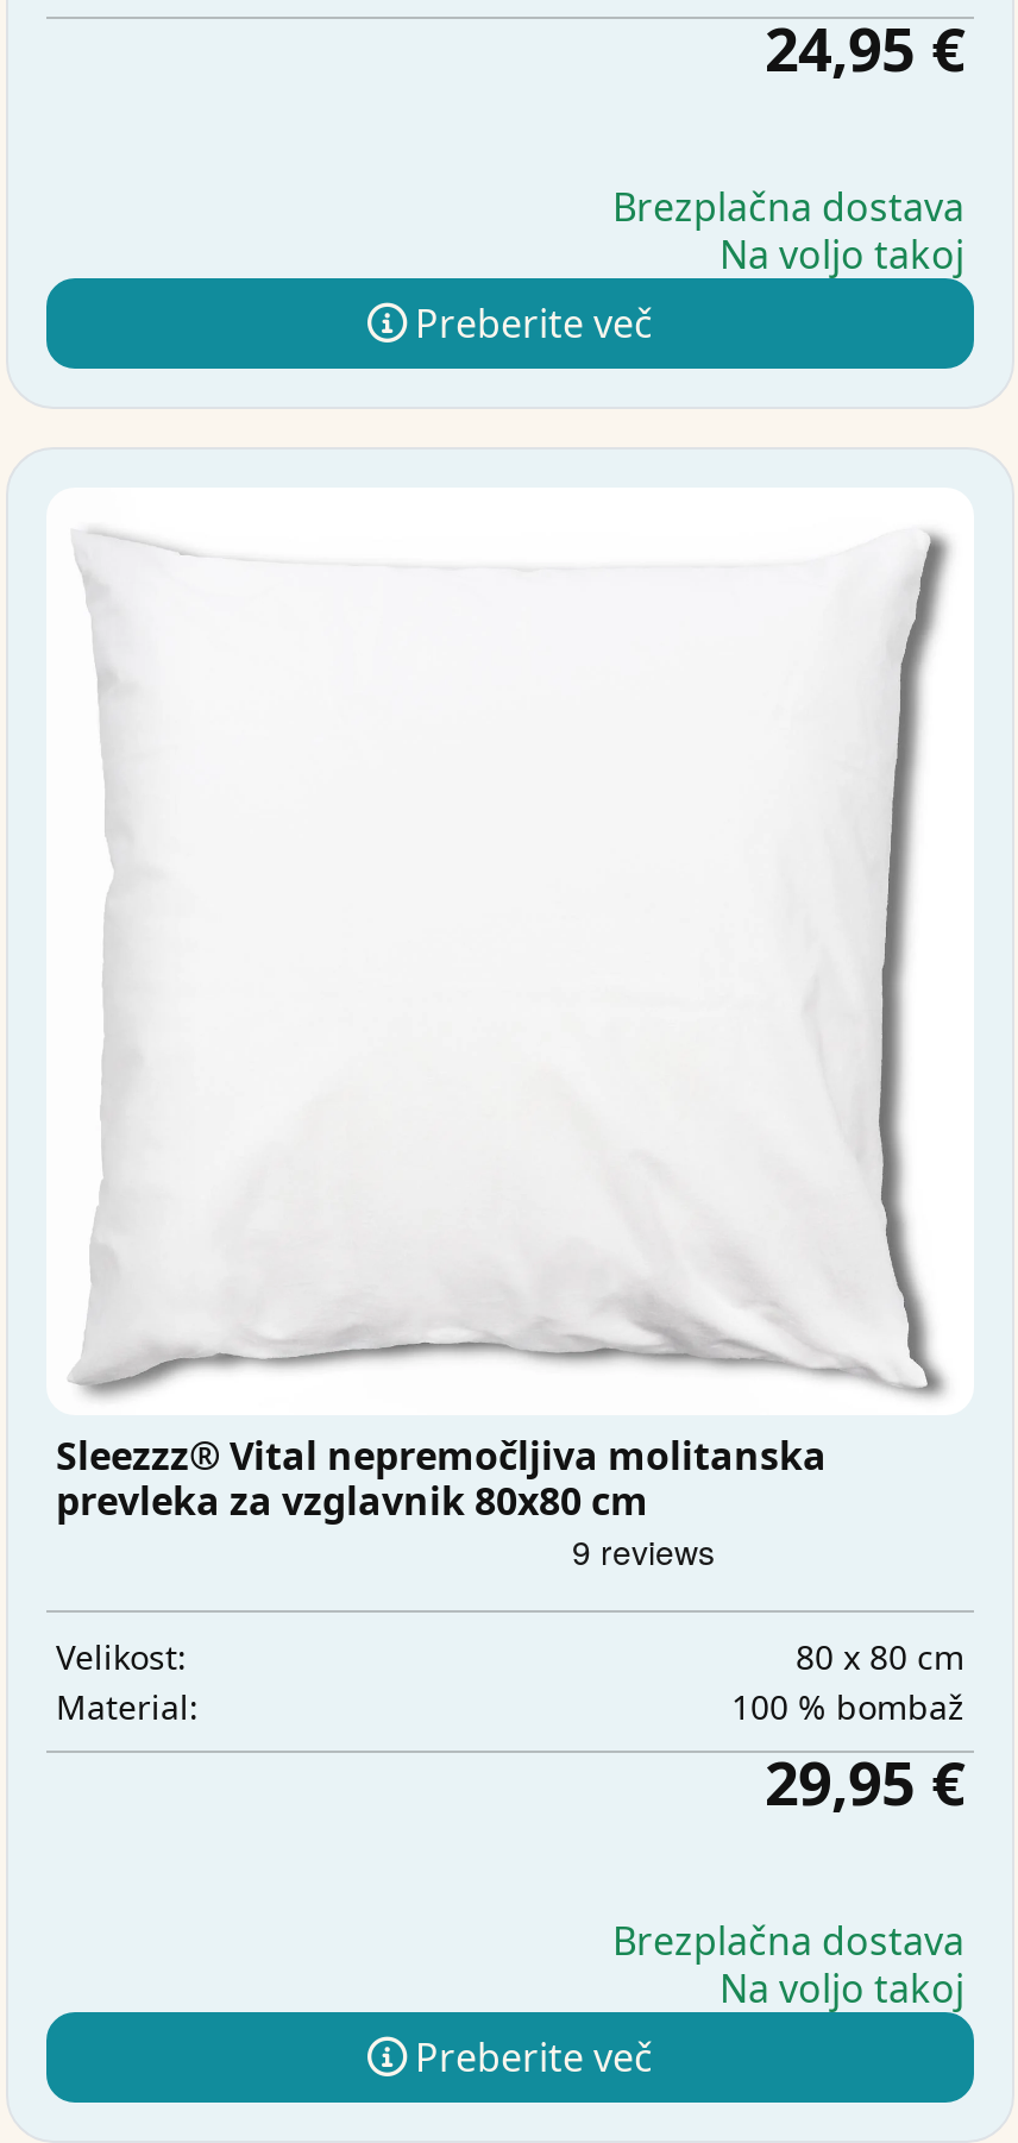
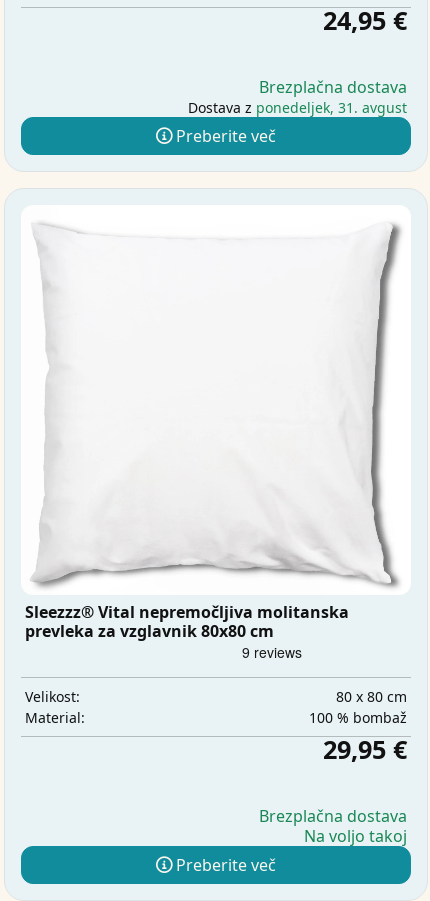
- Na voljo takoj
+ Dostava z ponedeljek, 31. avgust
